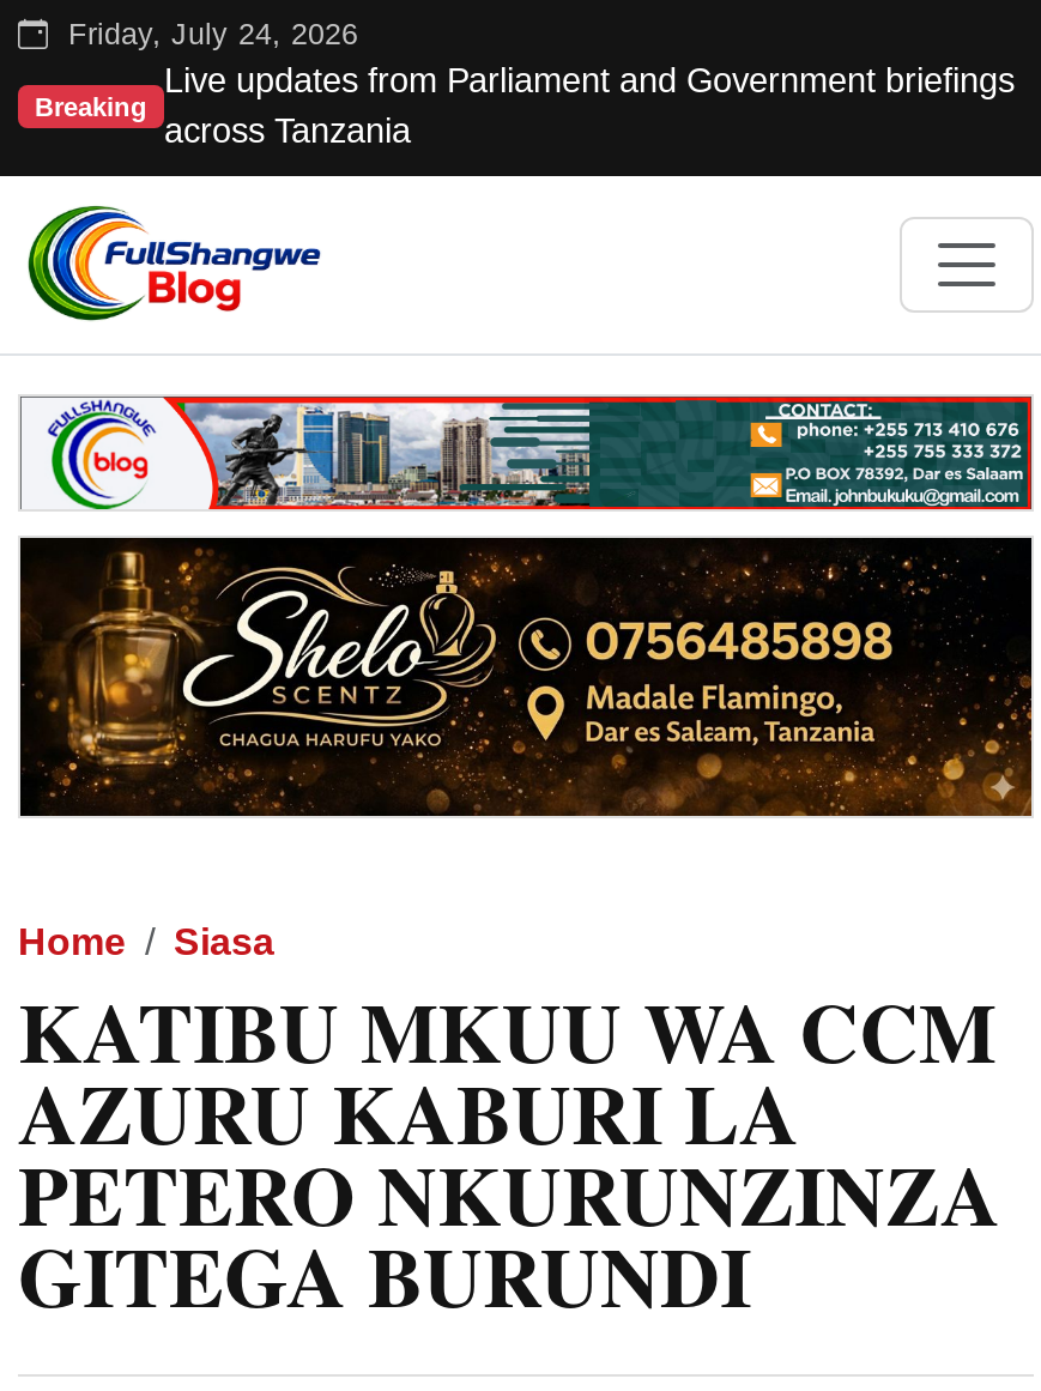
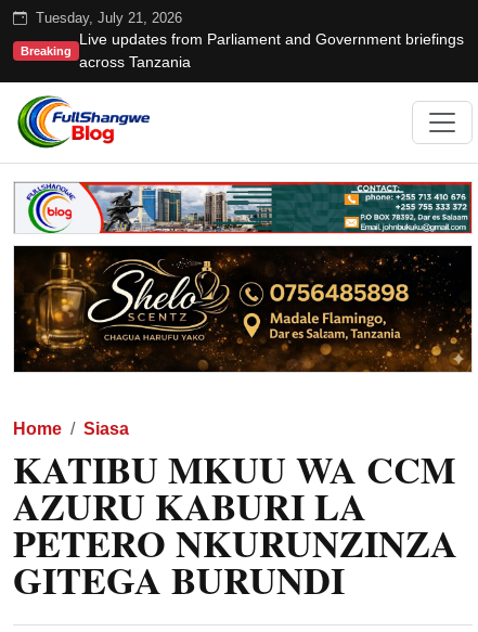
- Friday, July 24, 2026
+ Tuesday, July 21, 2026
